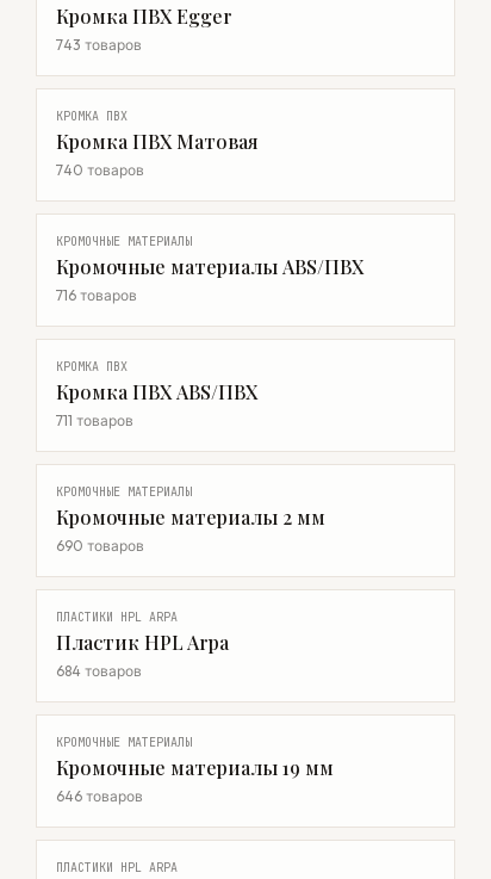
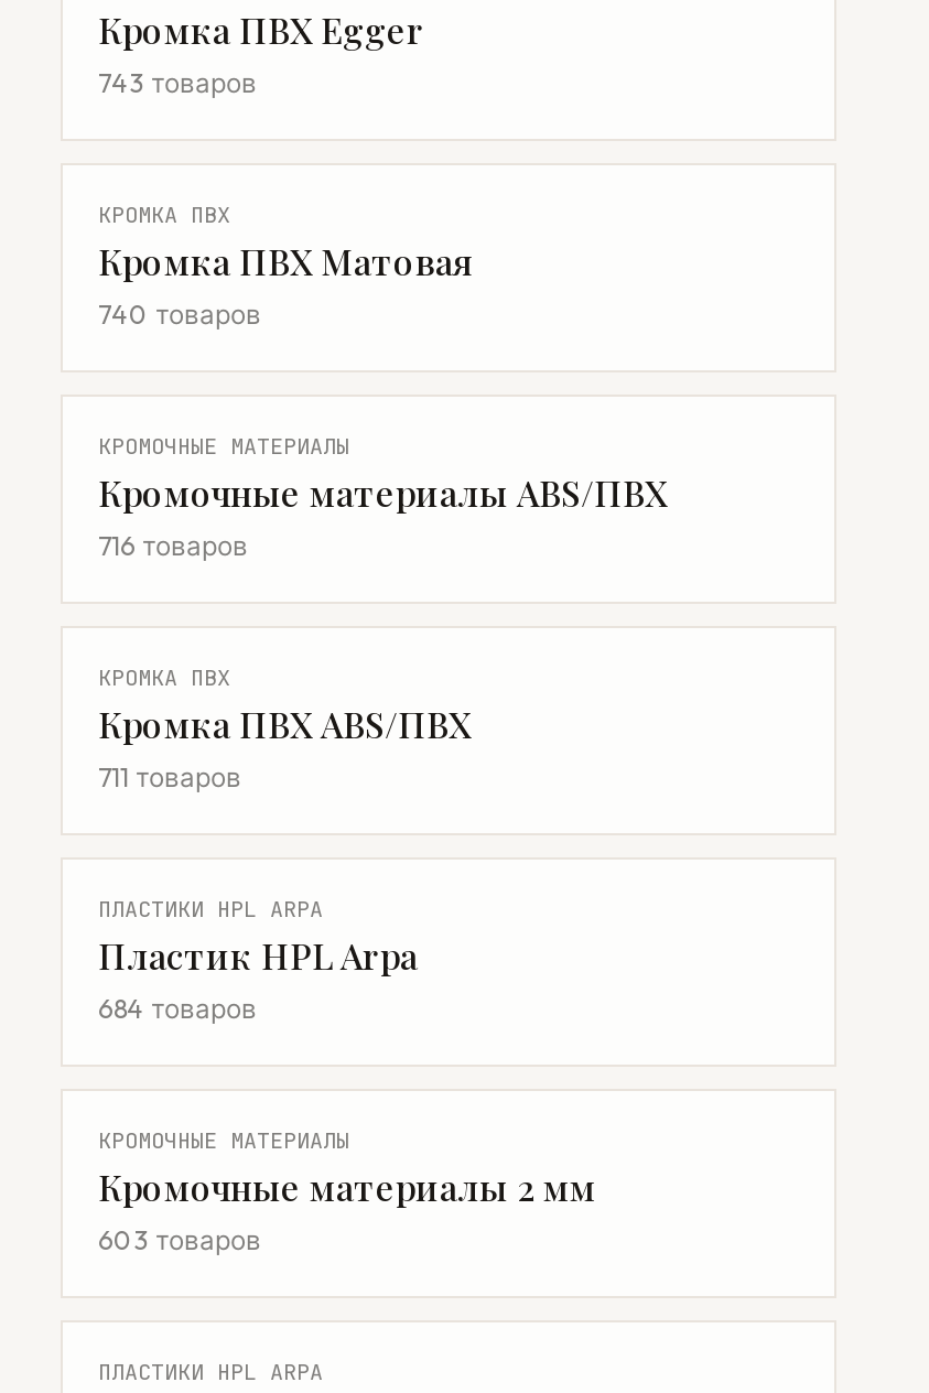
- КРОМОЧНЫЕ МАТЕРИАЛЫ
- 690 товаров

moved down: Кромочные материалы 2 мм

- Кромочные материалы 19 мм

- 646 товаров
+ 603 товаров
